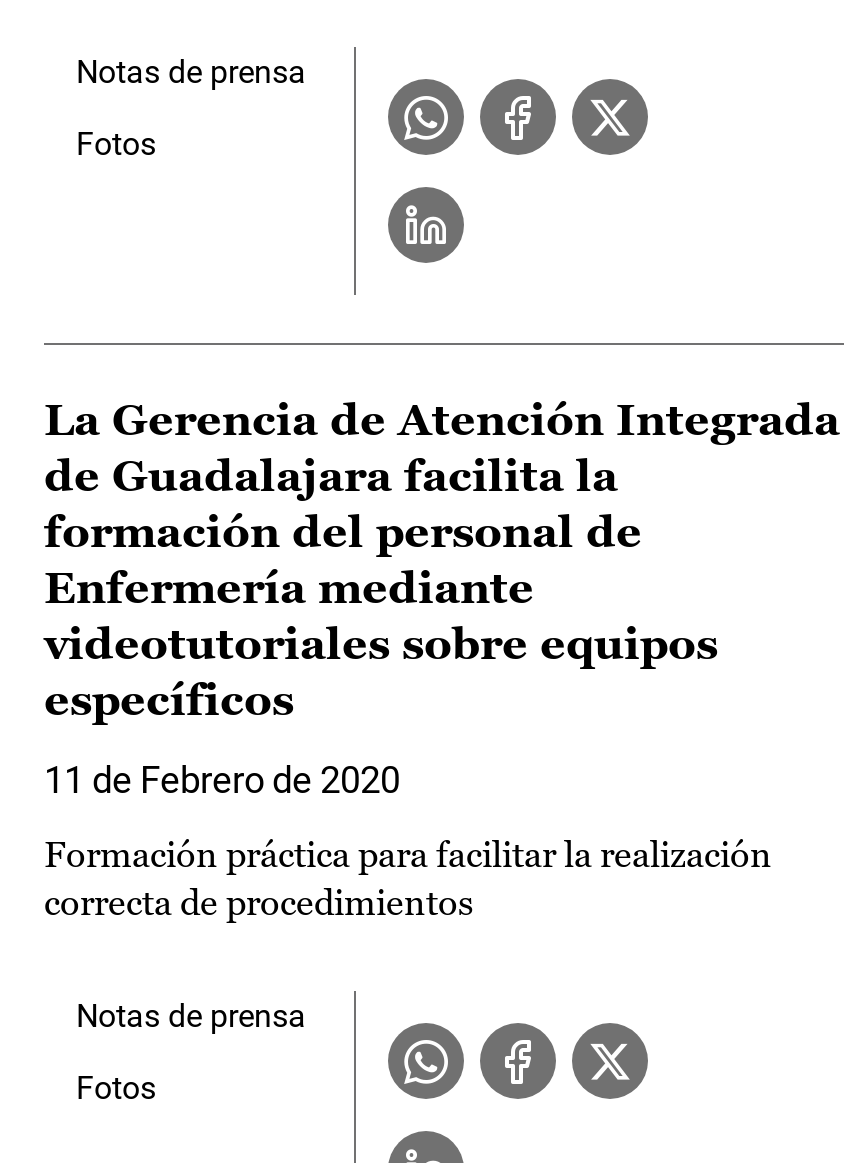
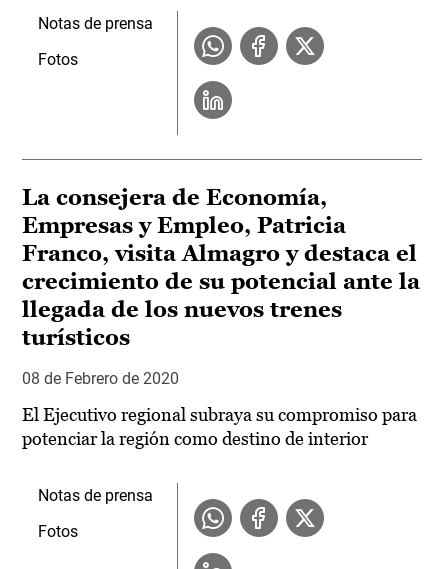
- La Gerencia de Atención Integrada
- de Guadalajara facilita la
- formación del personal de
- Enfermería mediante
- videotutoriales sobre equipos
- específicos
+ La consejera de Economía,
+ Empresas y Empleo, Patricia
+ Franco, visita Almagro y destaca el
+ crecimiento de su potencial ante la
+ llegada de los nuevos trenes
+ turísticos

- 11 de Febrero de 2020
+ 08 de Febrero de 2020

- Formación práctica para facilitar la realización
- correcta de procedimientos
+ El Ejecutivo regional subraya su compromiso para
+ potenciar la región como destino de interior
